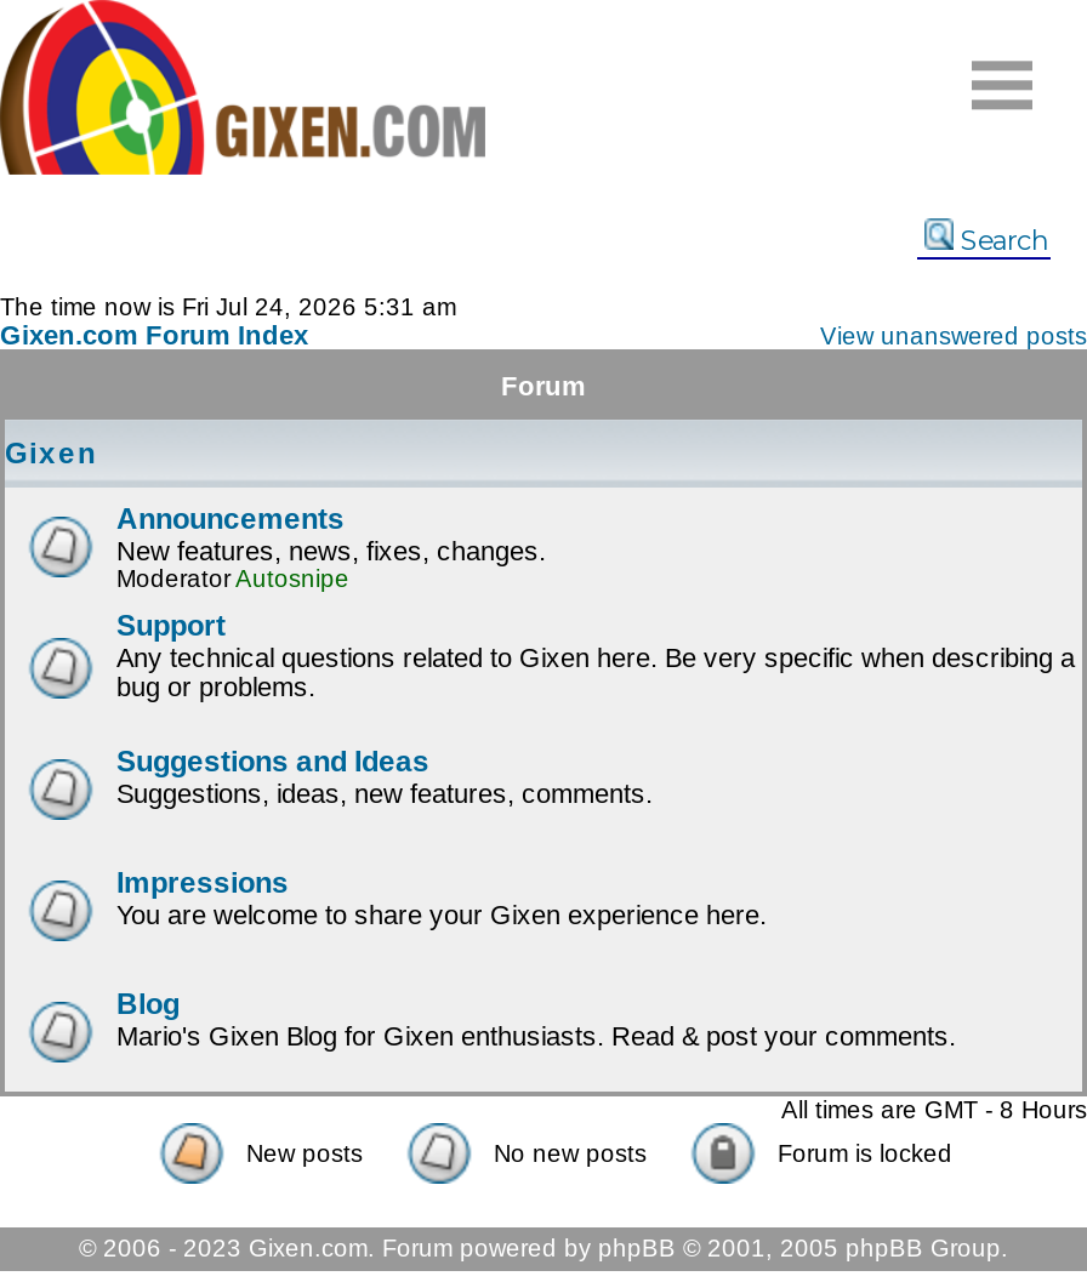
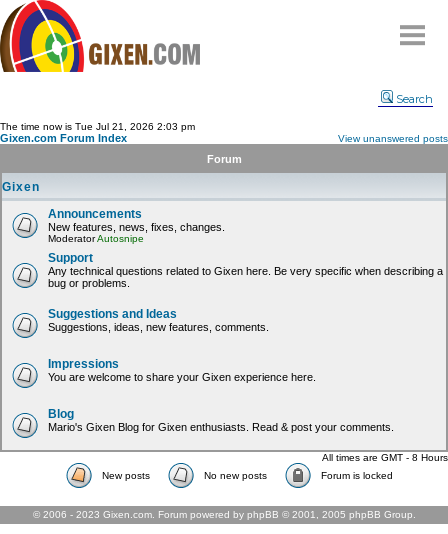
- The time now is Fri Jul 24, 2026 5:31 am
+ The time now is Tue Jul 21, 2026 2:03 pm
